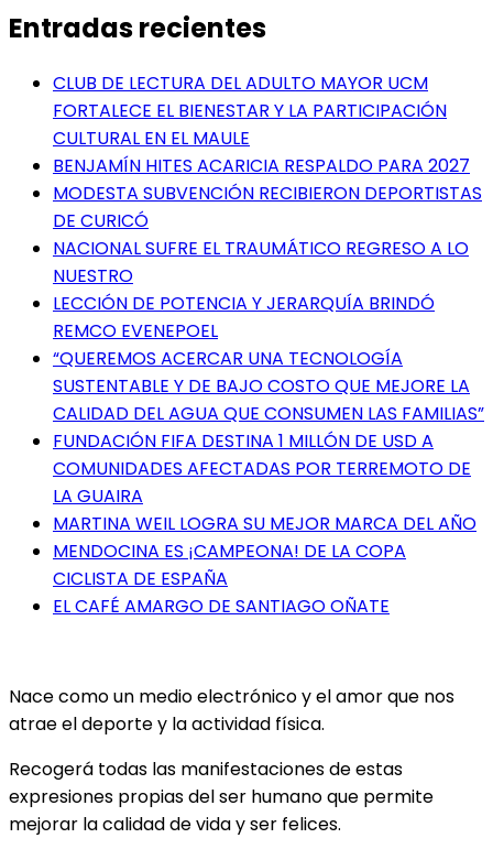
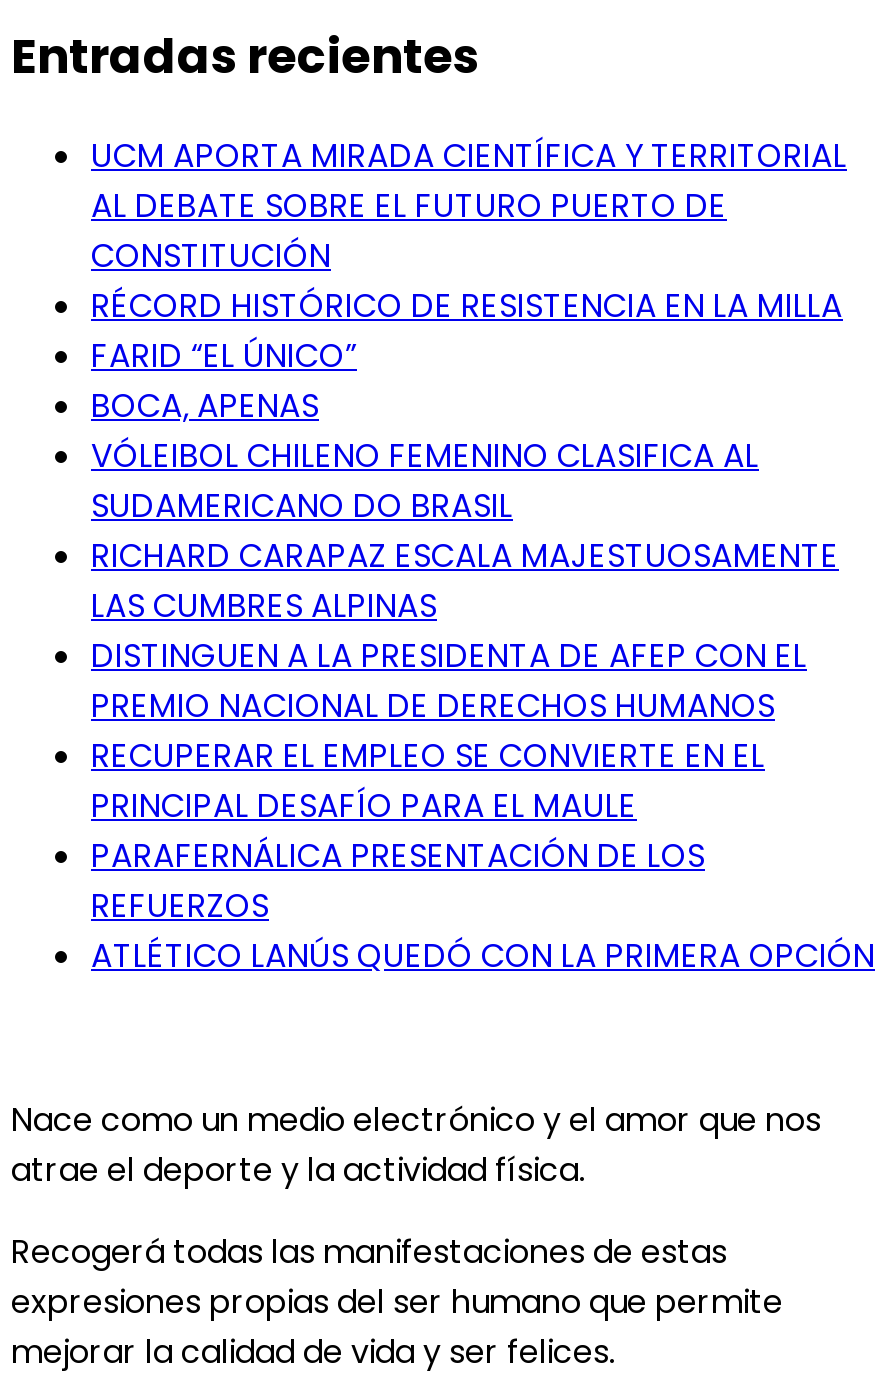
- CLUB DE LECTURA DEL ADULTO MAYOR UCM
- FORTALECE EL BIENESTAR Y LA PARTICIPACIÓN
- CULTURAL EN EL MAULE
- BENJAMÍN HITES ACARICIA RESPALDO PARA 2027
- MODESTA SUBVENCIÓN RECIBIERON DEPORTISTAS
- DE CURICÓ
- NACIONAL SUFRE EL TRAUMÁTICO REGRESO A LO
- NUESTRO
- LECCIÓN DE POTENCIA Y JERARQUÍA BRINDÓ
- REMCO EVENEPOEL
- “QUEREMOS ACERCAR UNA TECNOLOGÍA
- SUSTENTABLE Y DE BAJO COSTO QUE MEJORE LA
- CALIDAD DEL AGUA QUE CONSUMEN LAS FAMILIAS”
- FUNDACIÓN FIFA DESTINA 1 MILLÓN DE USD A
- COMUNIDADES AFECTADAS POR TERREMOTO DE
- LA GUAIRA
- MARTINA WEIL LOGRA SU MEJOR MARCA DEL AÑO
- MENDOCINA ES ¡CAMPEONA! DE LA COPA
- CICLISTA DE ESPAÑA
- EL CAFÉ AMARGO DE SANTIAGO OÑATE
+ UCM APORTA MIRADA CIENTÍFICA Y TERRITORIAL
+ AL DEBATE SOBRE EL FUTURO PUERTO DE
+ CONSTITUCIÓN
+ RÉCORD HISTÓRICO DE RESISTENCIA EN LA MILLA
+ FARID “EL ÚNICO”
+ BOCA, APENAS
+ VÓLEIBOL CHILENO FEMENINO CLASIFICA AL
+ SUDAMERICANO DO BRASIL
+ RICHARD CARAPAZ ESCALA MAJESTUOSAMENTE
+ LAS CUMBRES ALPINAS
+ DISTINGUEN A LA PRESIDENTA DE AFEP CON EL
+ PREMIO NACIONAL DE DERECHOS HUMANOS
+ RECUPERAR EL EMPLEO SE CONVIERTE EN EL
+ PRINCIPAL DESAFÍO PARA EL MAULE
+ PARAFERNÁLICA PRESENTACIÓN DE LOS
+ REFUERZOS
+ ATLÉTICO LANÚS QUEDÓ CON LA PRIMERA OPCIÓN
